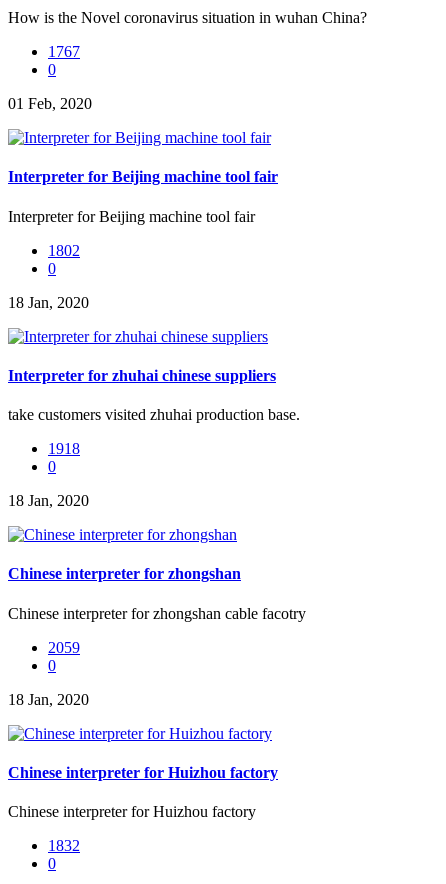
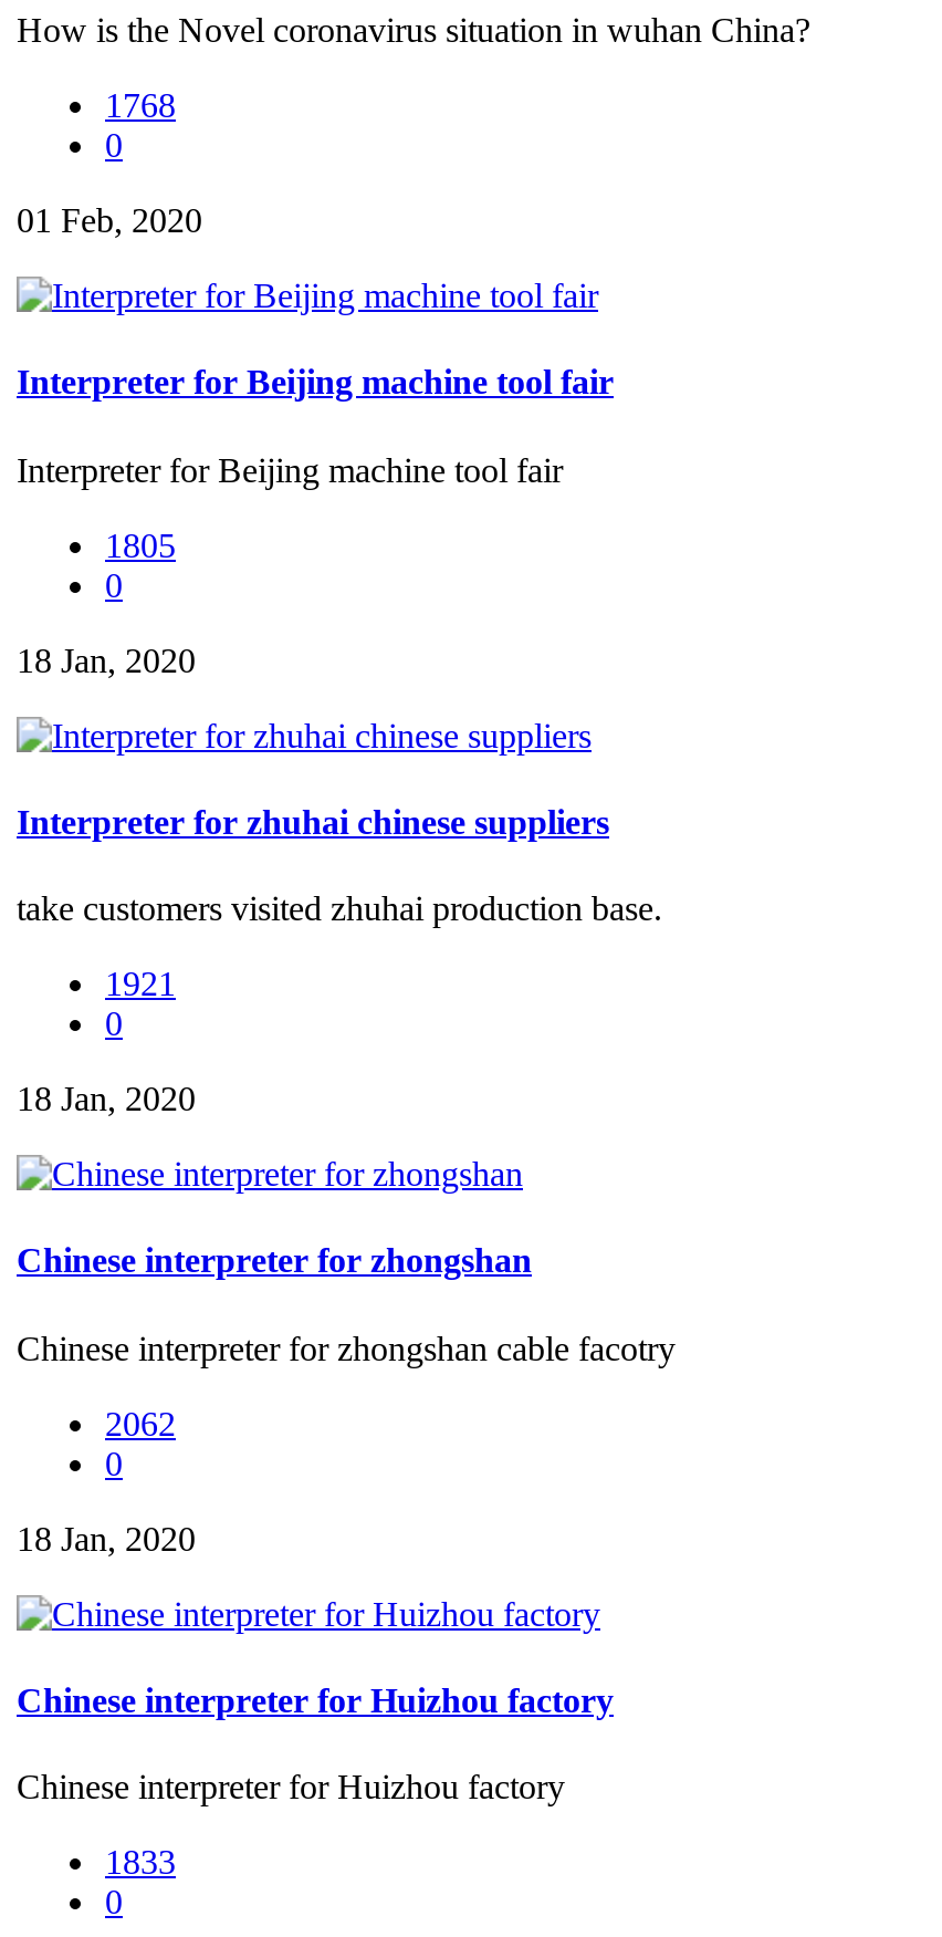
- 1767
+ 1768

- 1802
+ 1805

- 1918
+ 1921

- 2059
+ 2062

- 1832
+ 1833
